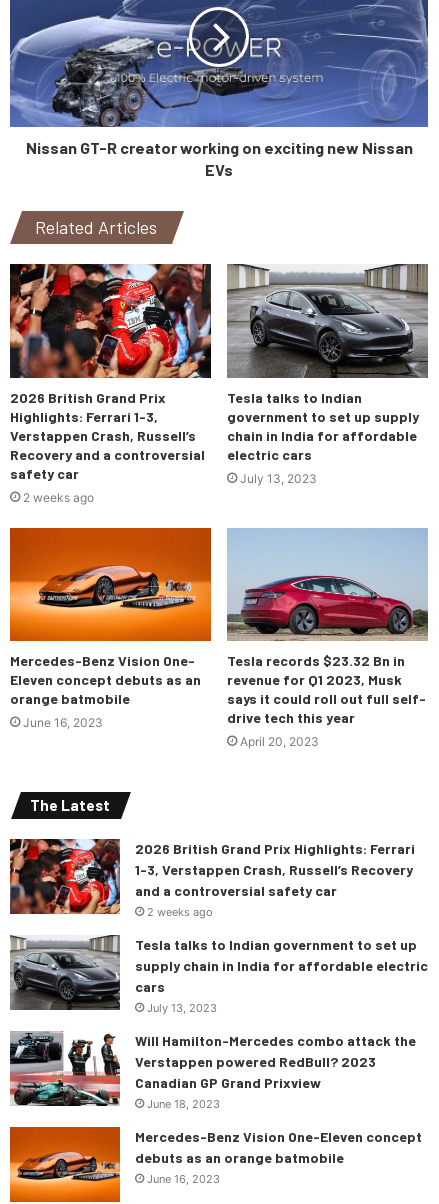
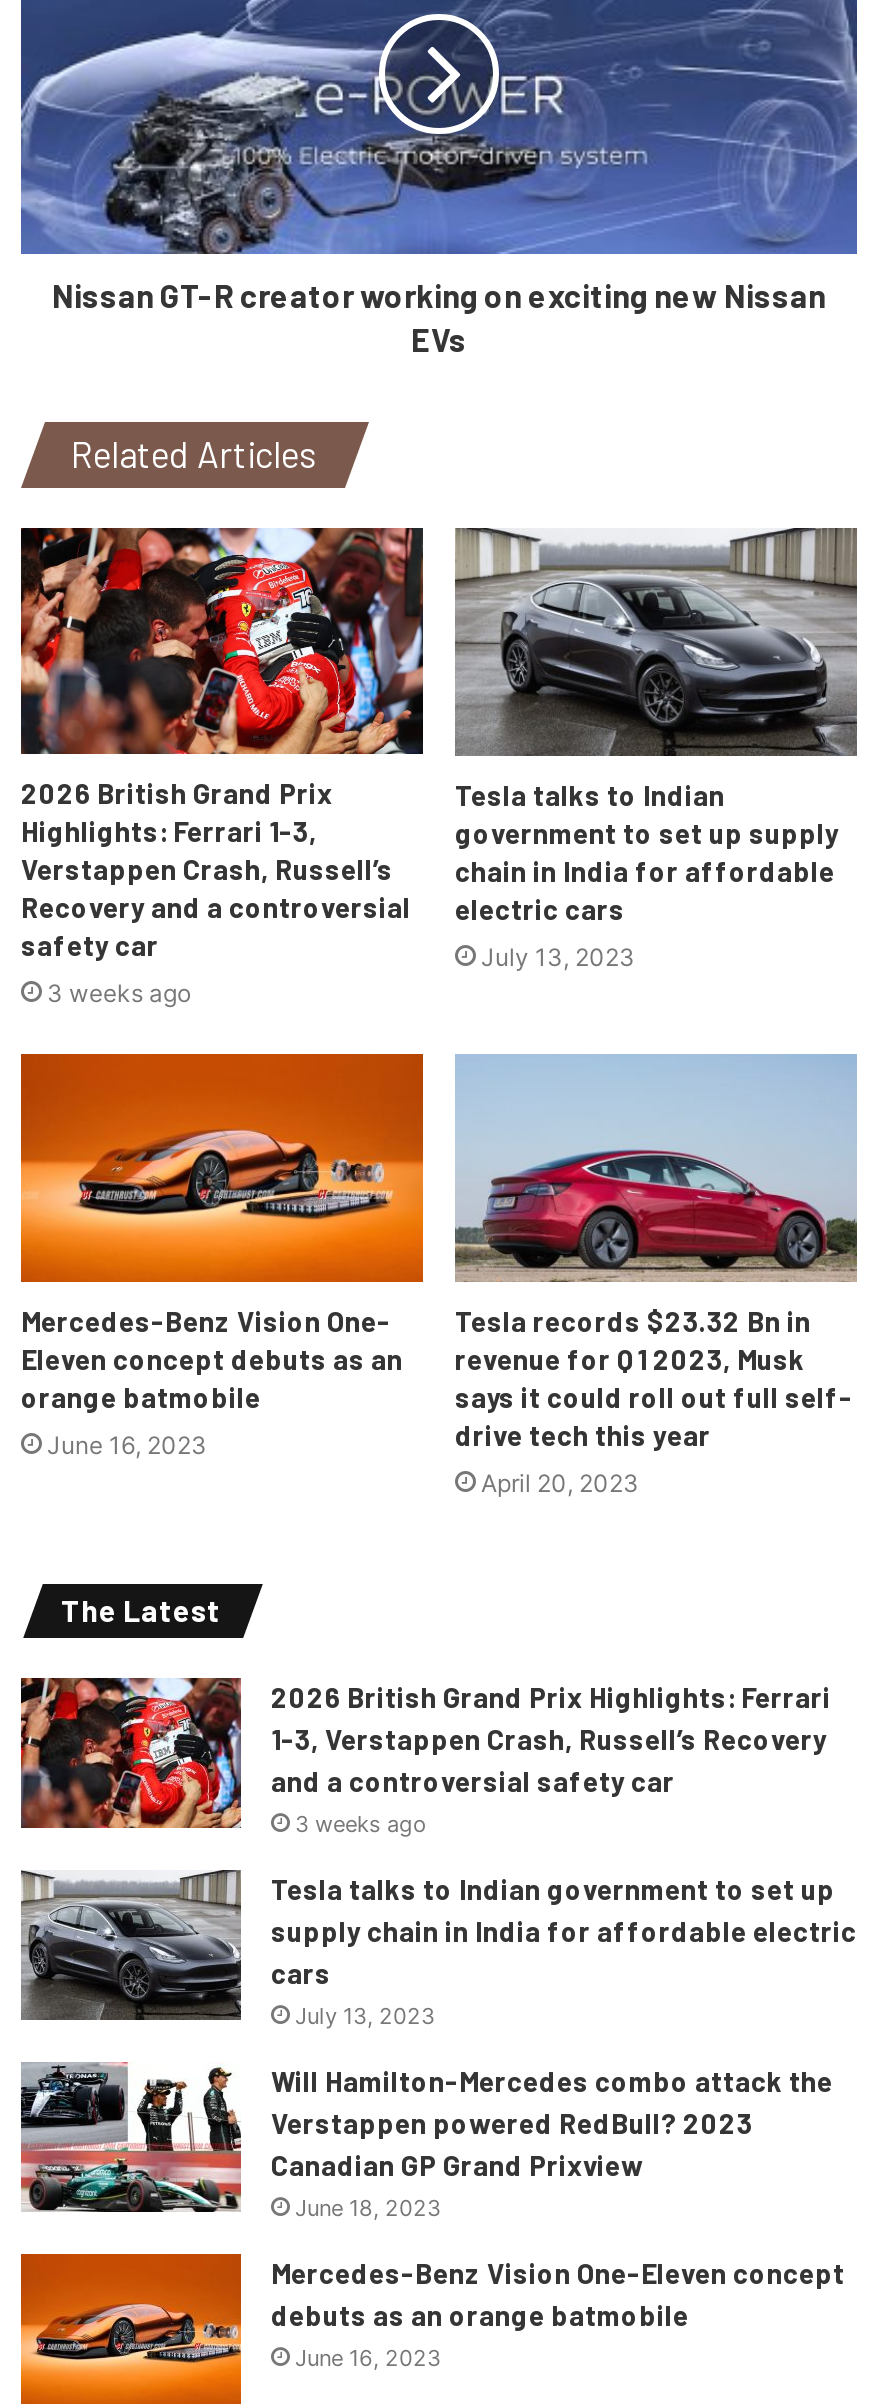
- 2 weeks ago
+ 3 weeks ago

- 2 weeks ago
+ 3 weeks ago
